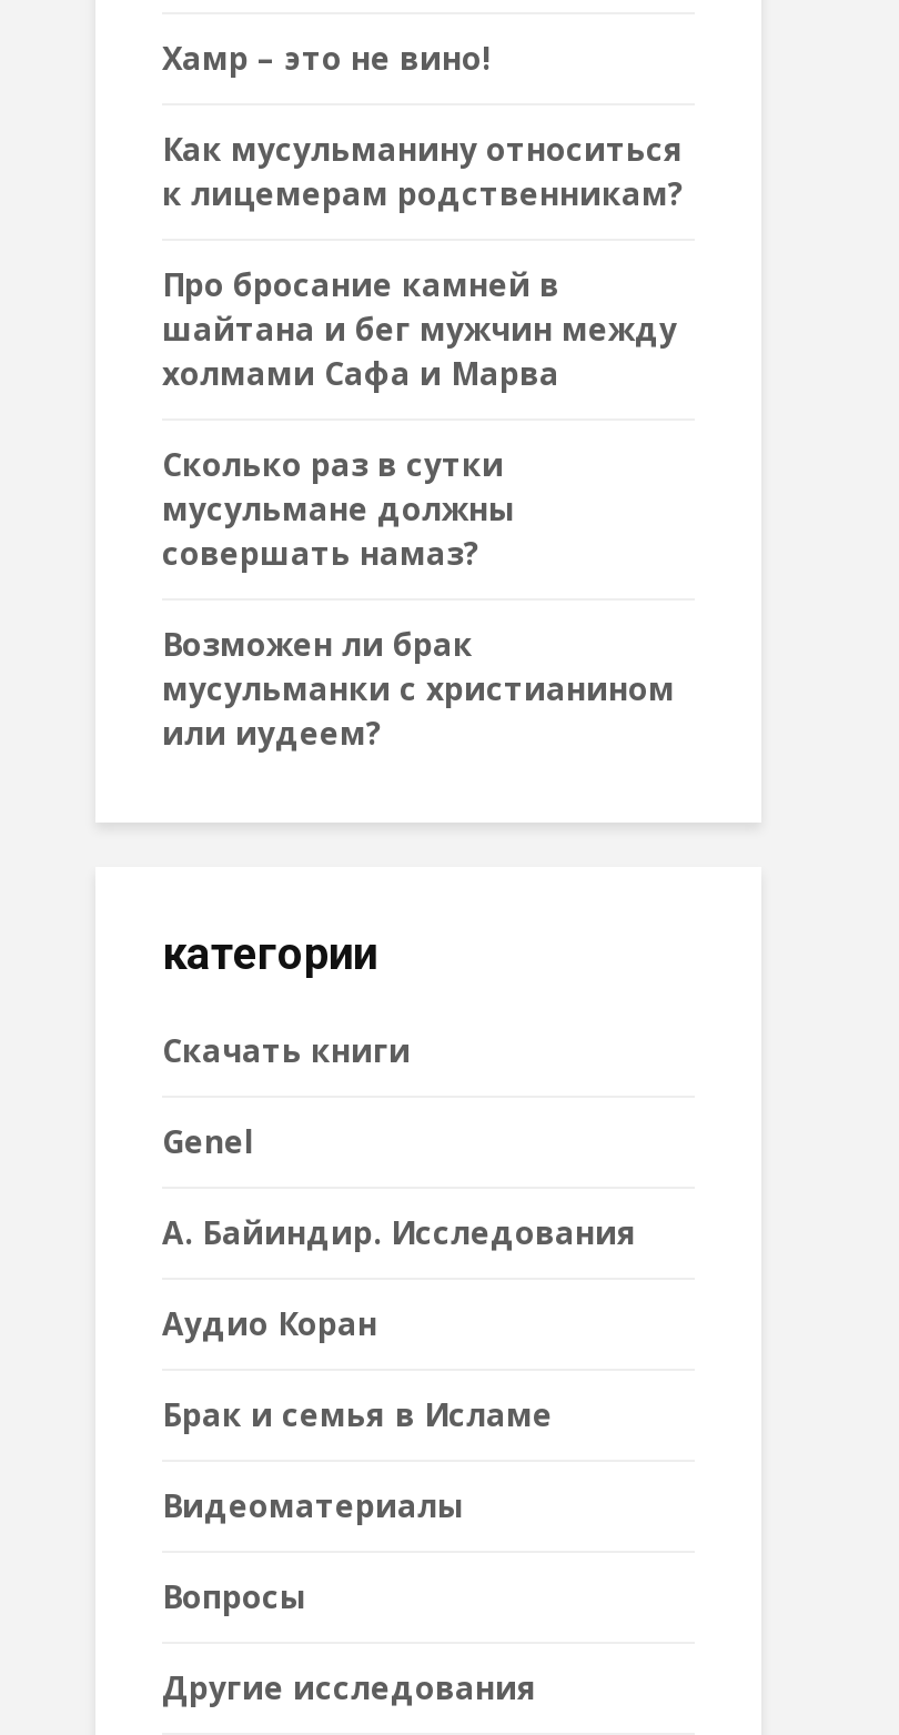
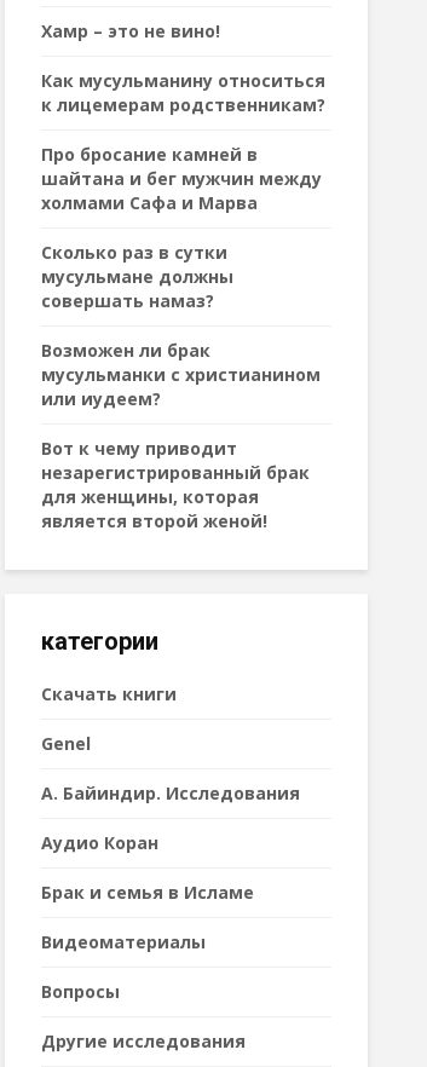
+ Вот к чему приводит
+ незарегистрированный брак
+ для женщины, которая
+ является второй женой!
